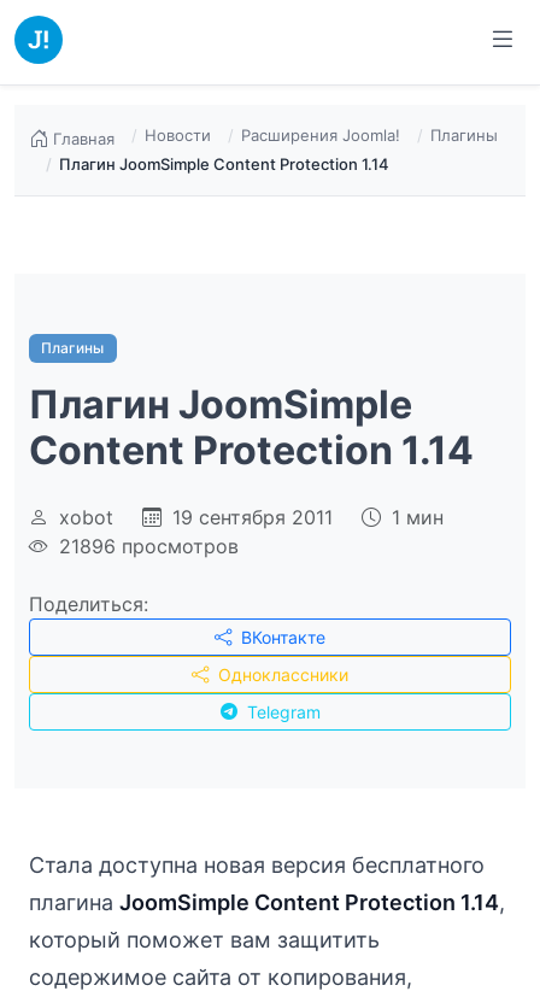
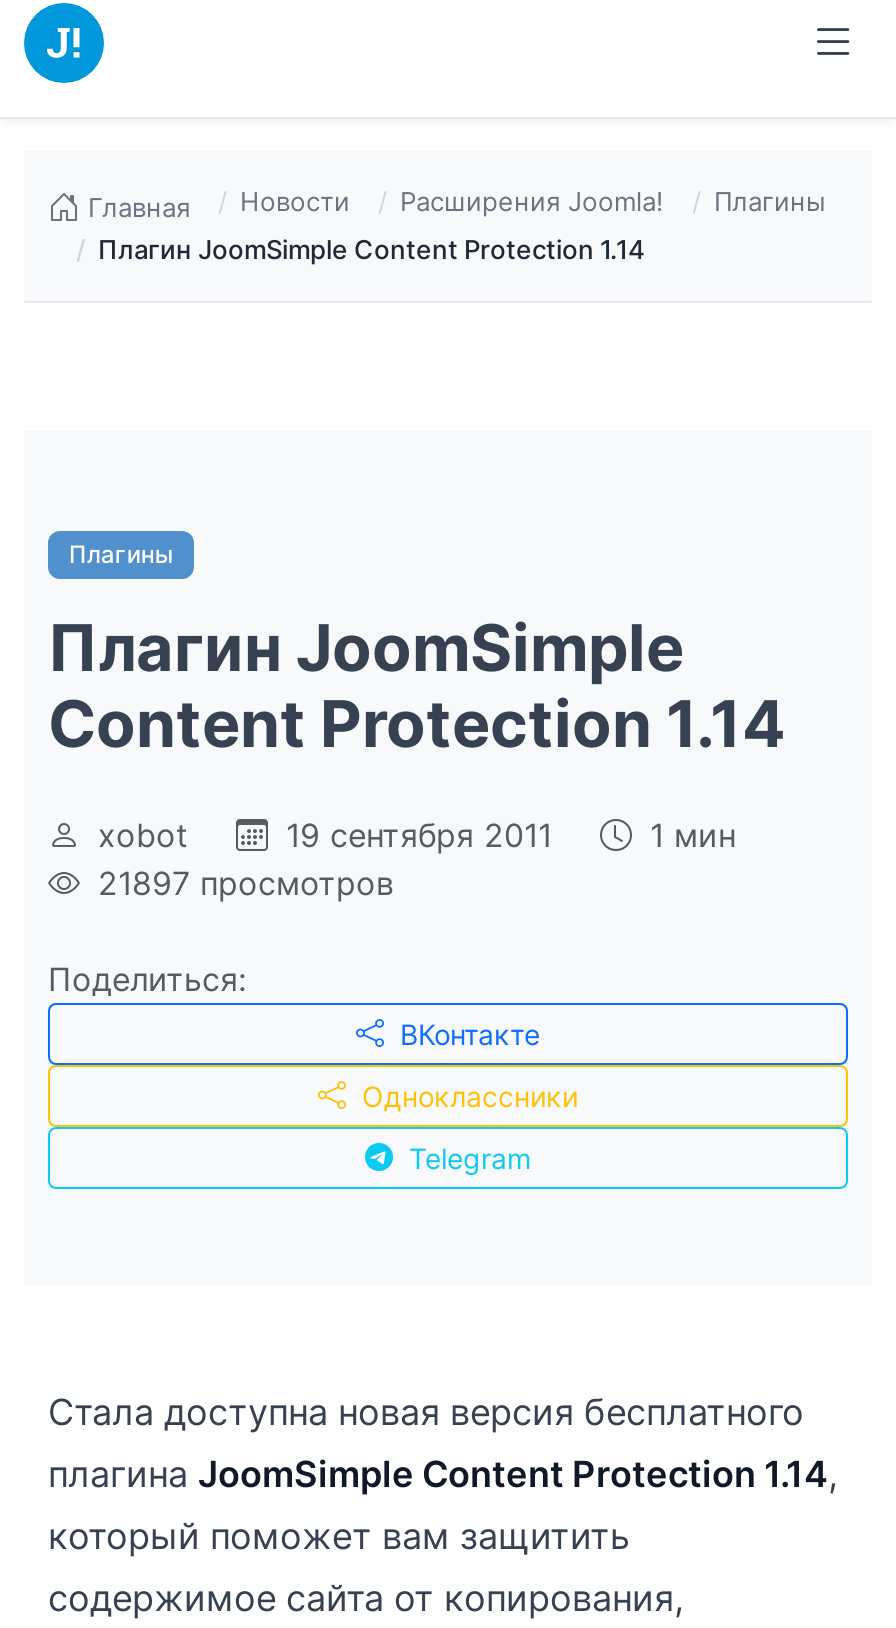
- 21896 просмотров
+ 21897 просмотров
